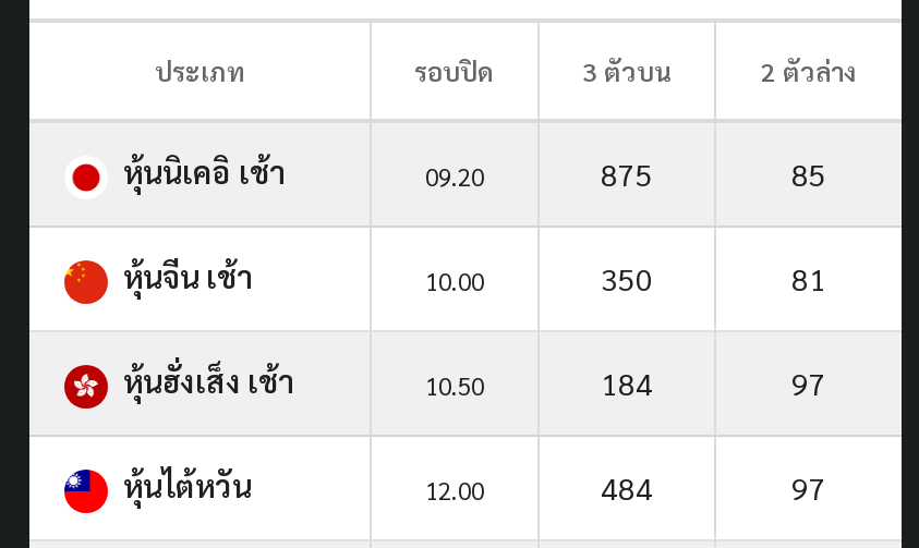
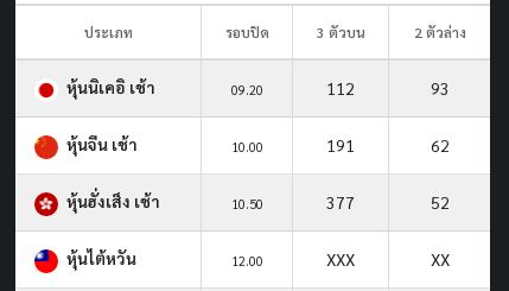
- 875
+ 112

- 85
+ 93

- 350
+ 191

- 81
+ 62

- 184
+ 377

- 97
+ 52

- 484
- 97
+ XXX
+ XX
